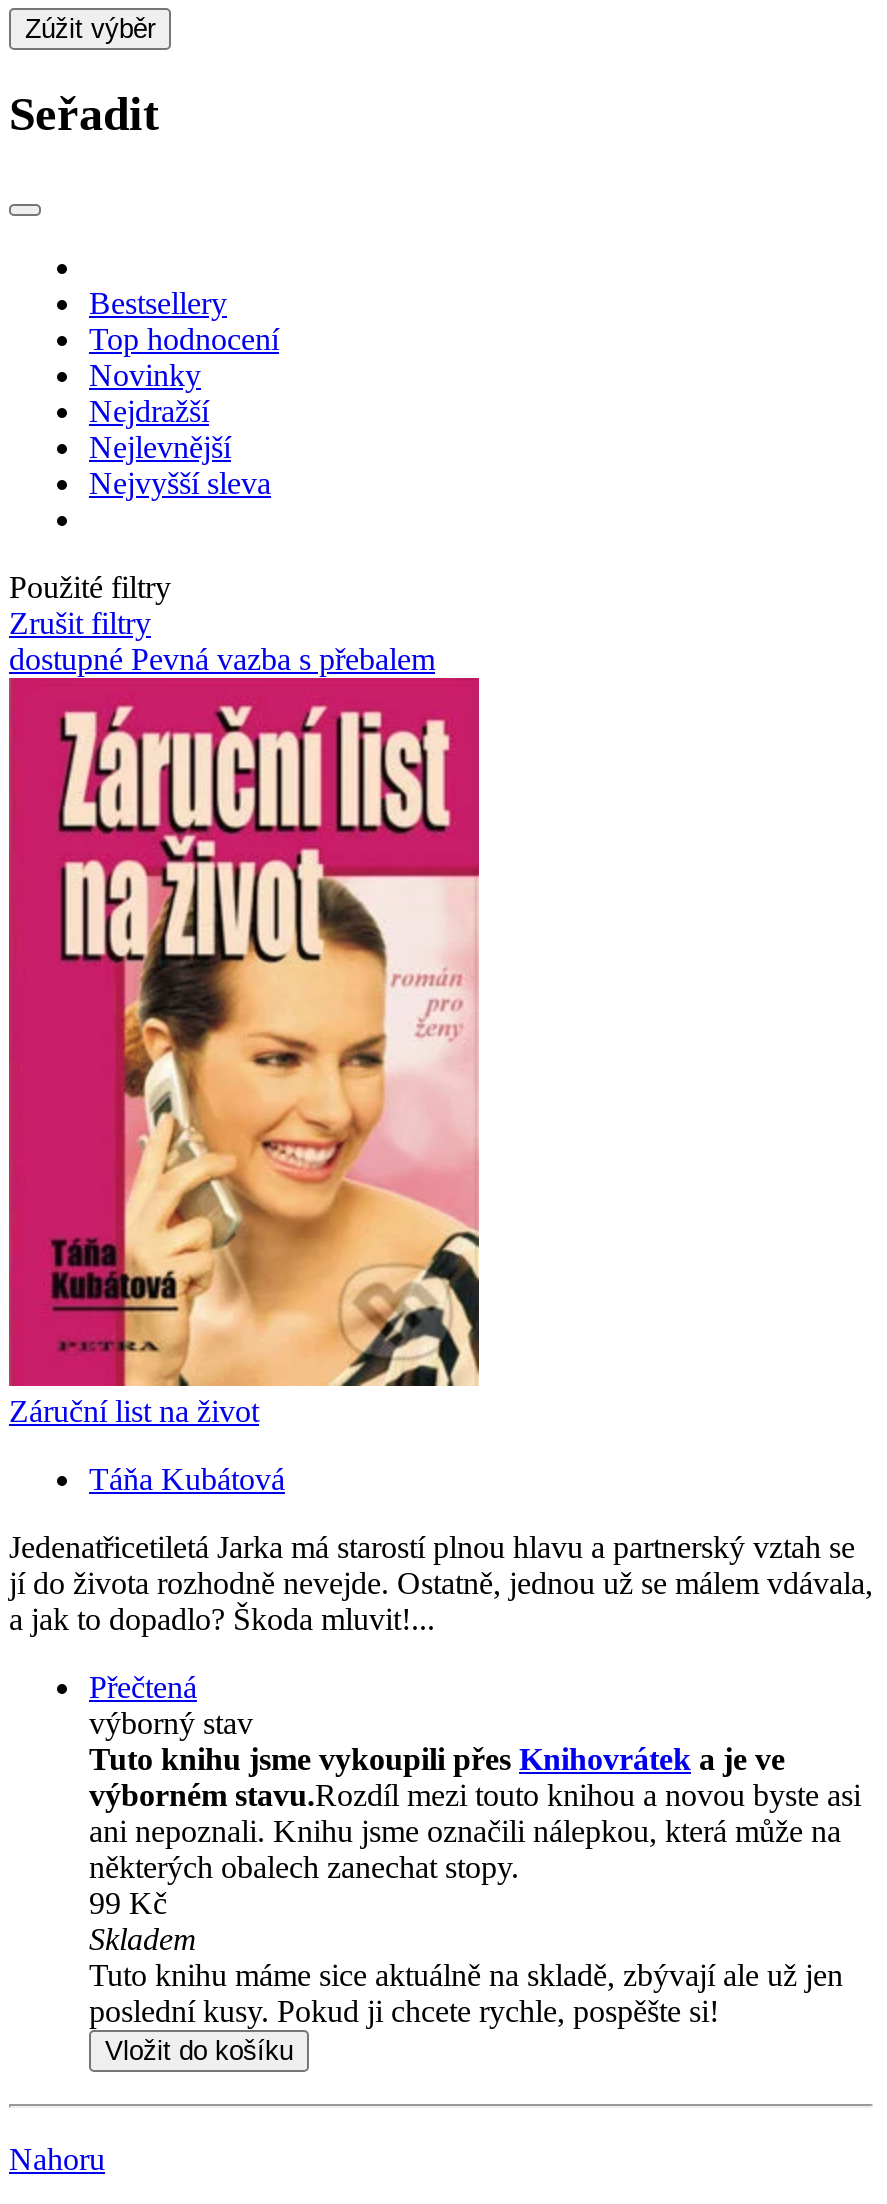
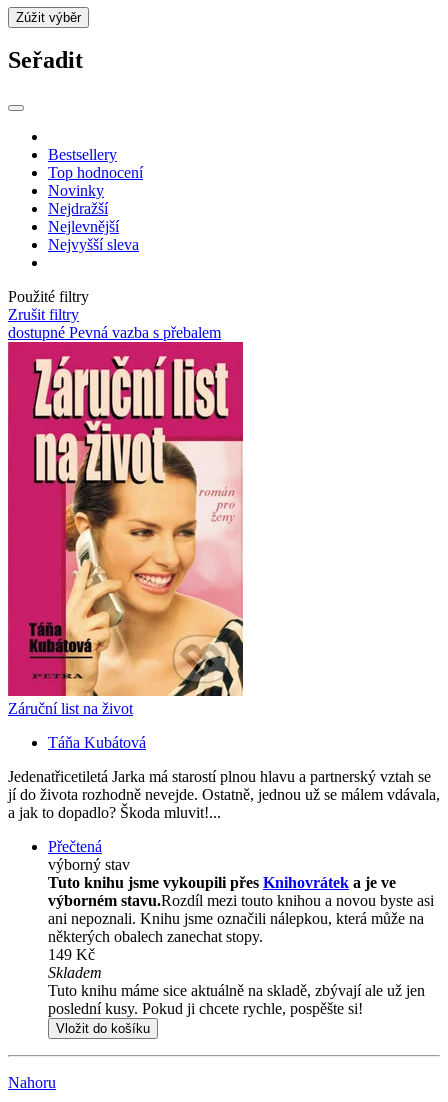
- 99 Kč
+ 149 Kč
